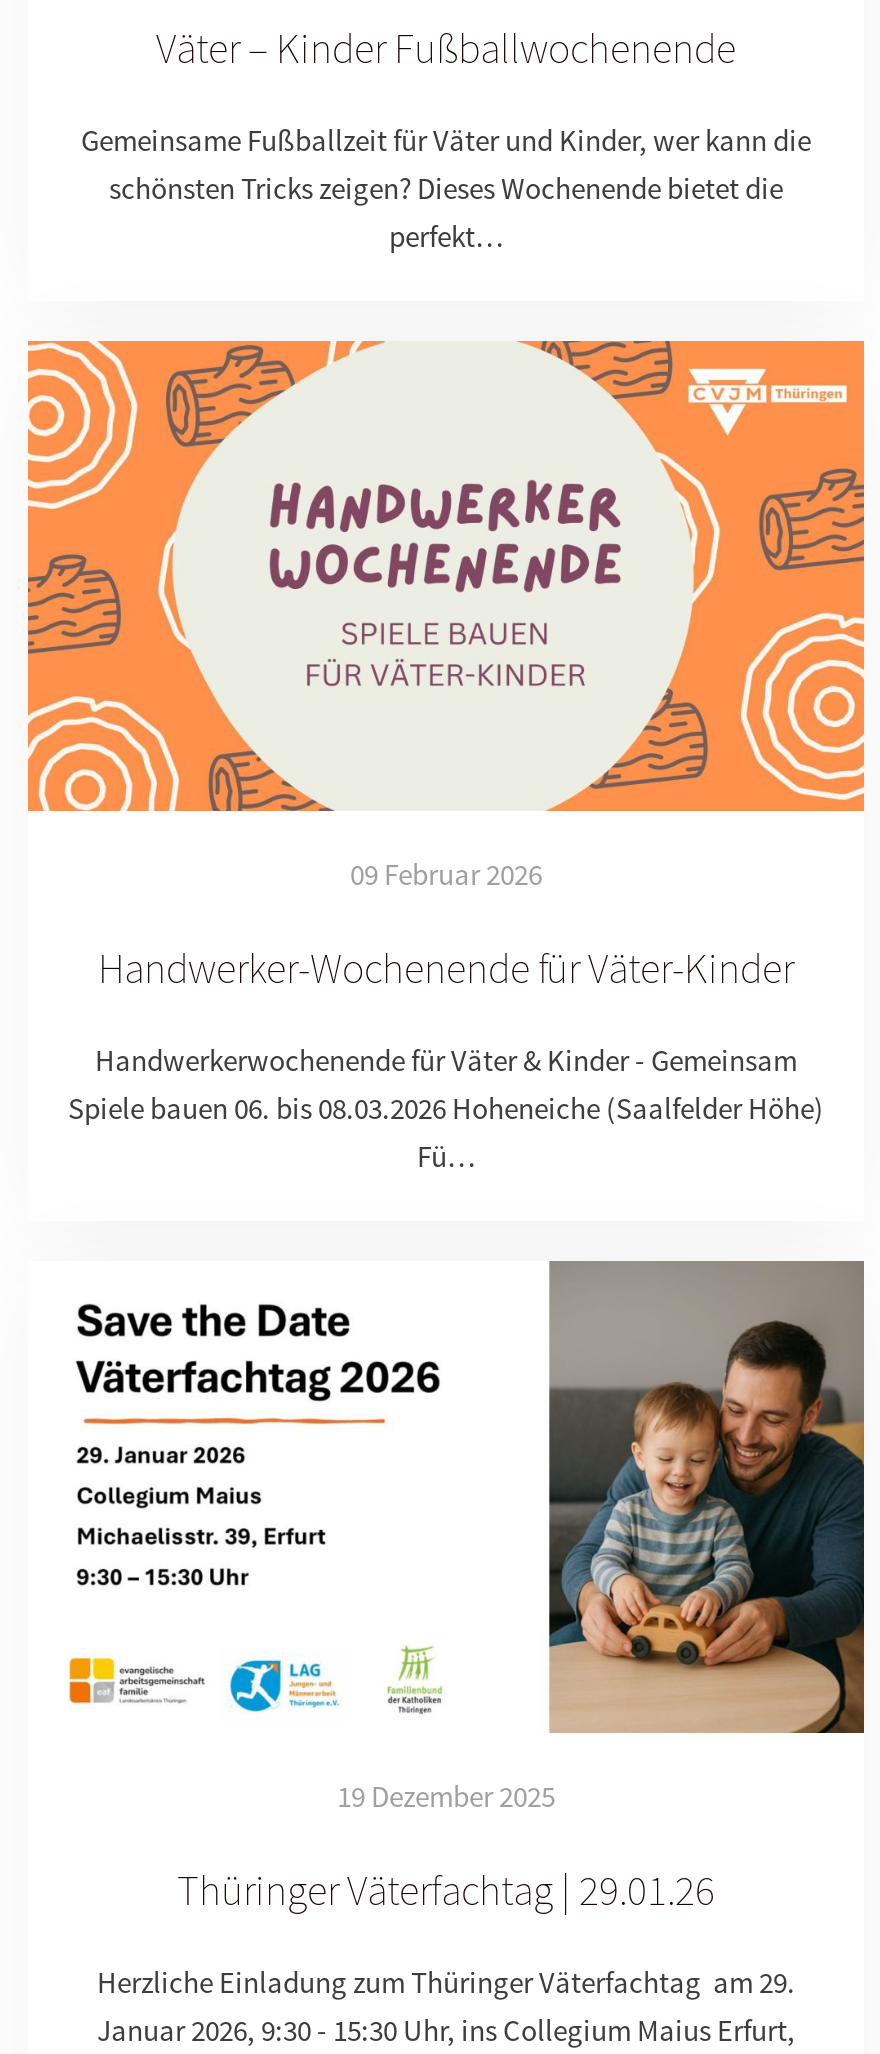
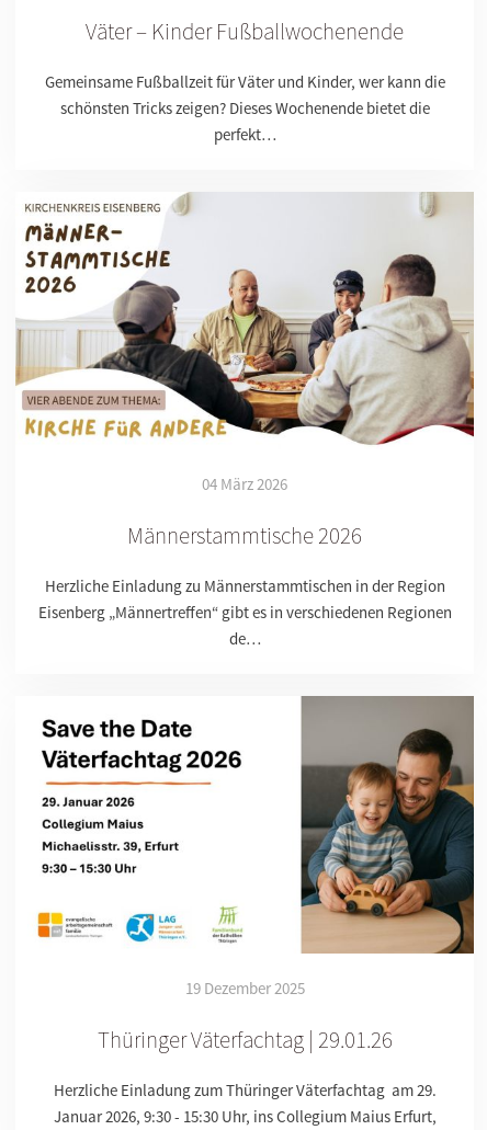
- [image]
- 09 Februar 2026
+ [image]
+ 04 März 2026

- Handwerker-Wochenende für Väter-Kinder
+ Männerstammtische 2026

- Handwerkerwochenende für Väter & Kinder - Gemeinsam
- Spiele bauen 06. bis 08.03.2026 Hoheneiche (Saalfelder Höhe)
- Fü…
+ Herzliche Einladung zu Männerstammtischen in der Region
+ Eisenberg „Männertreffen“ gibt es in verschiedenen Regionen
+ de…
